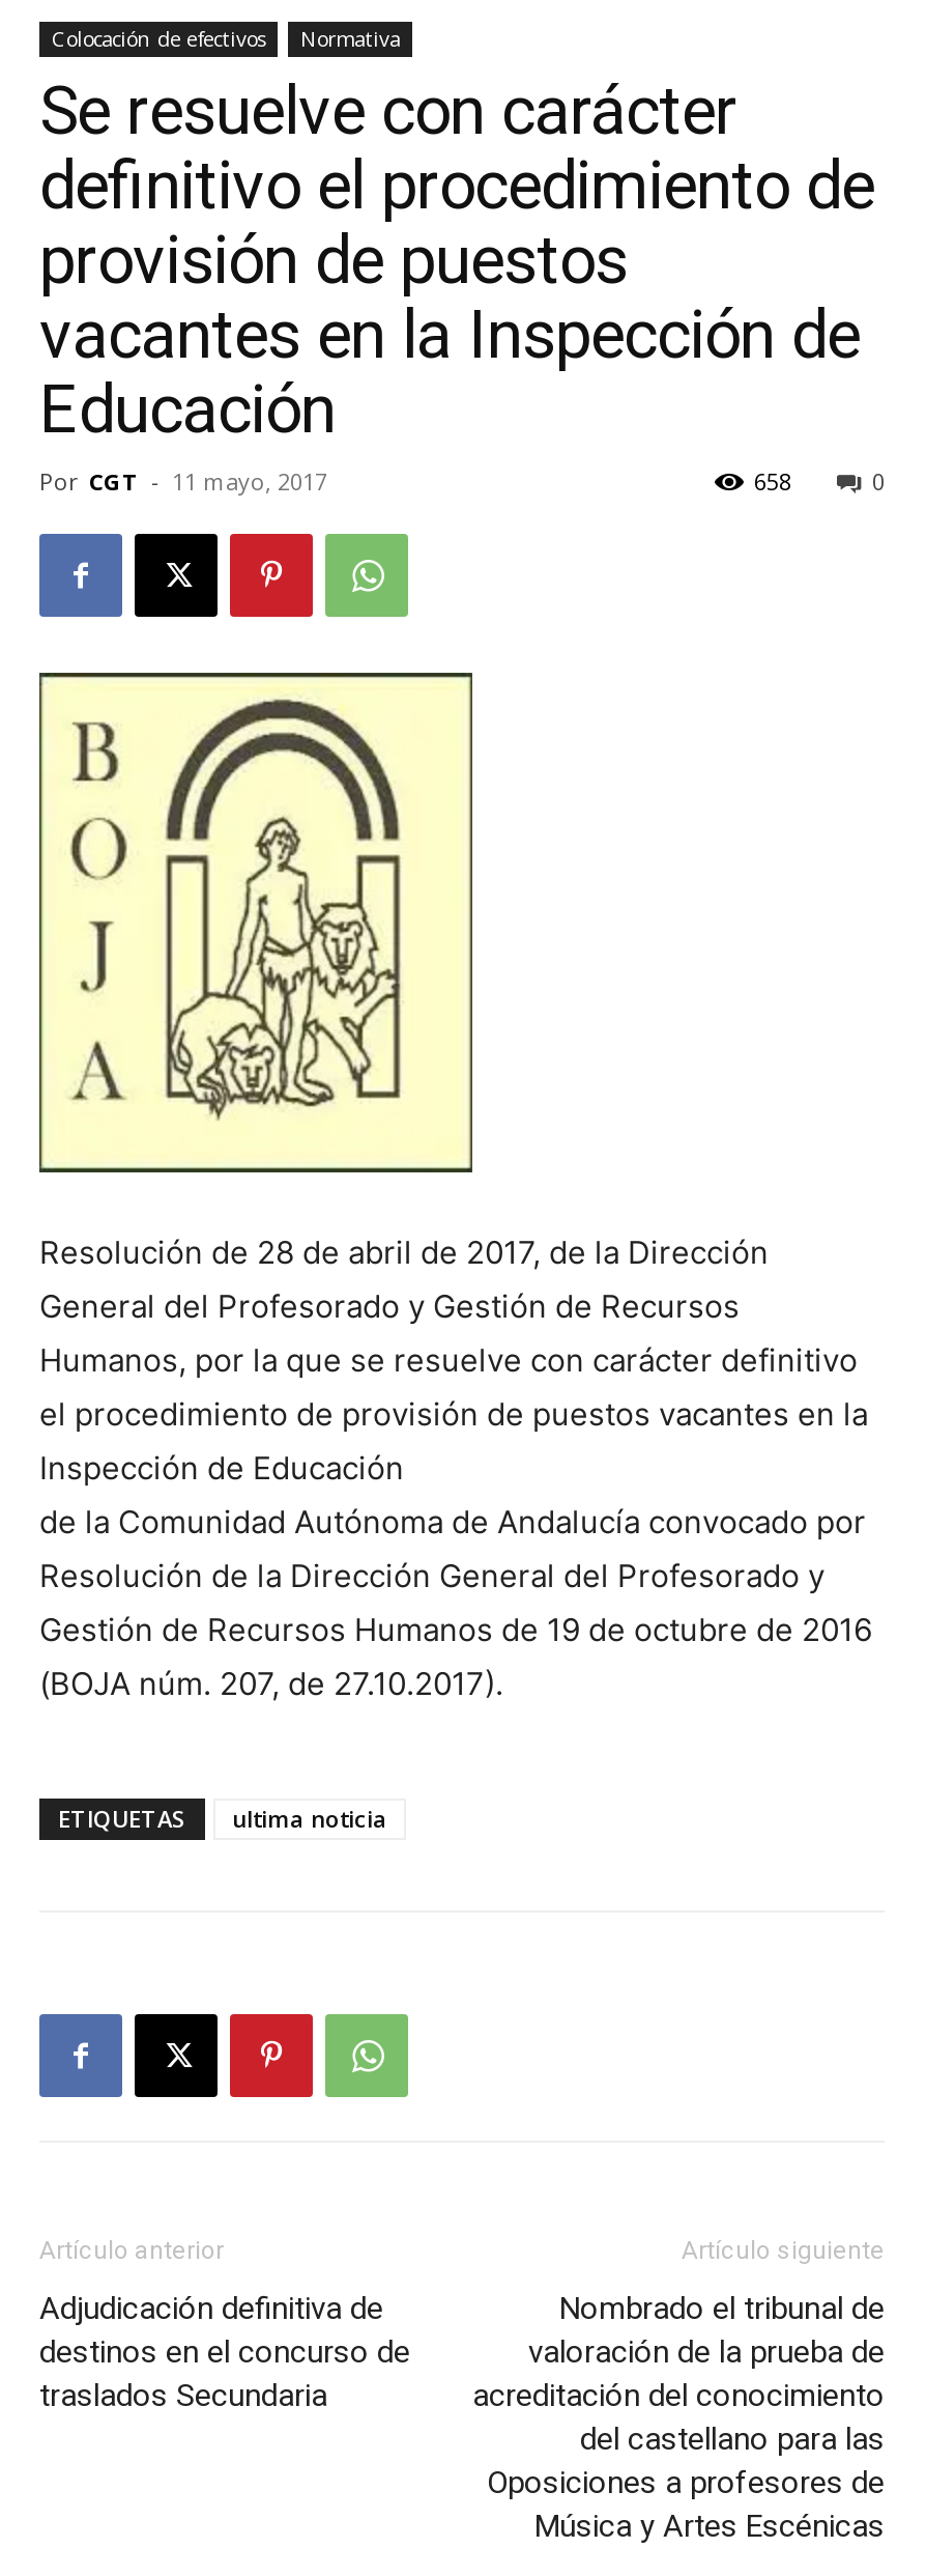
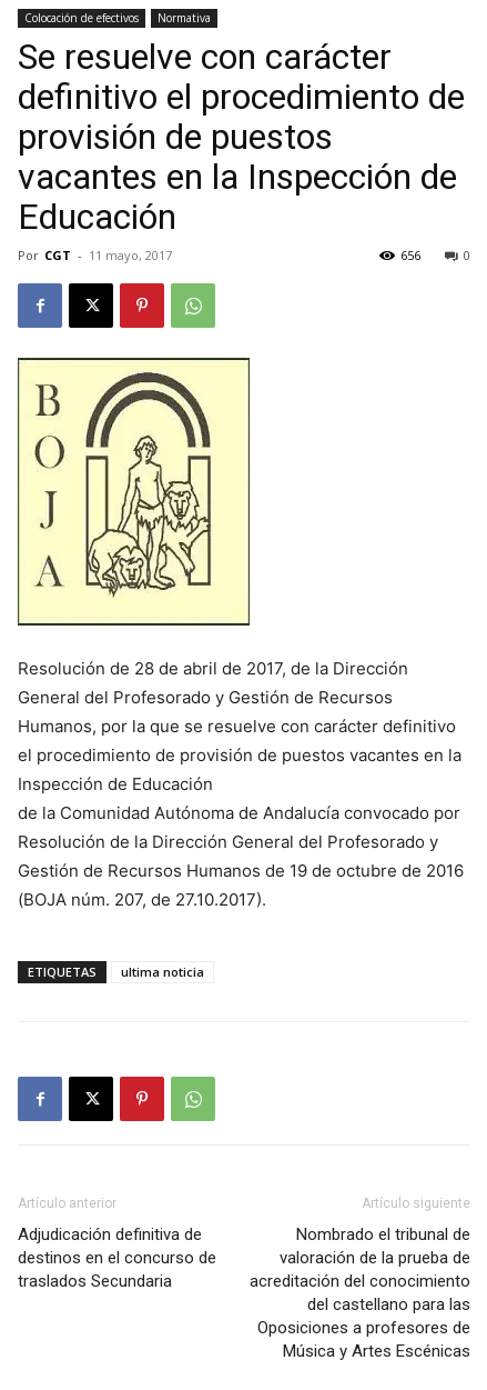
- 658
+ 656
